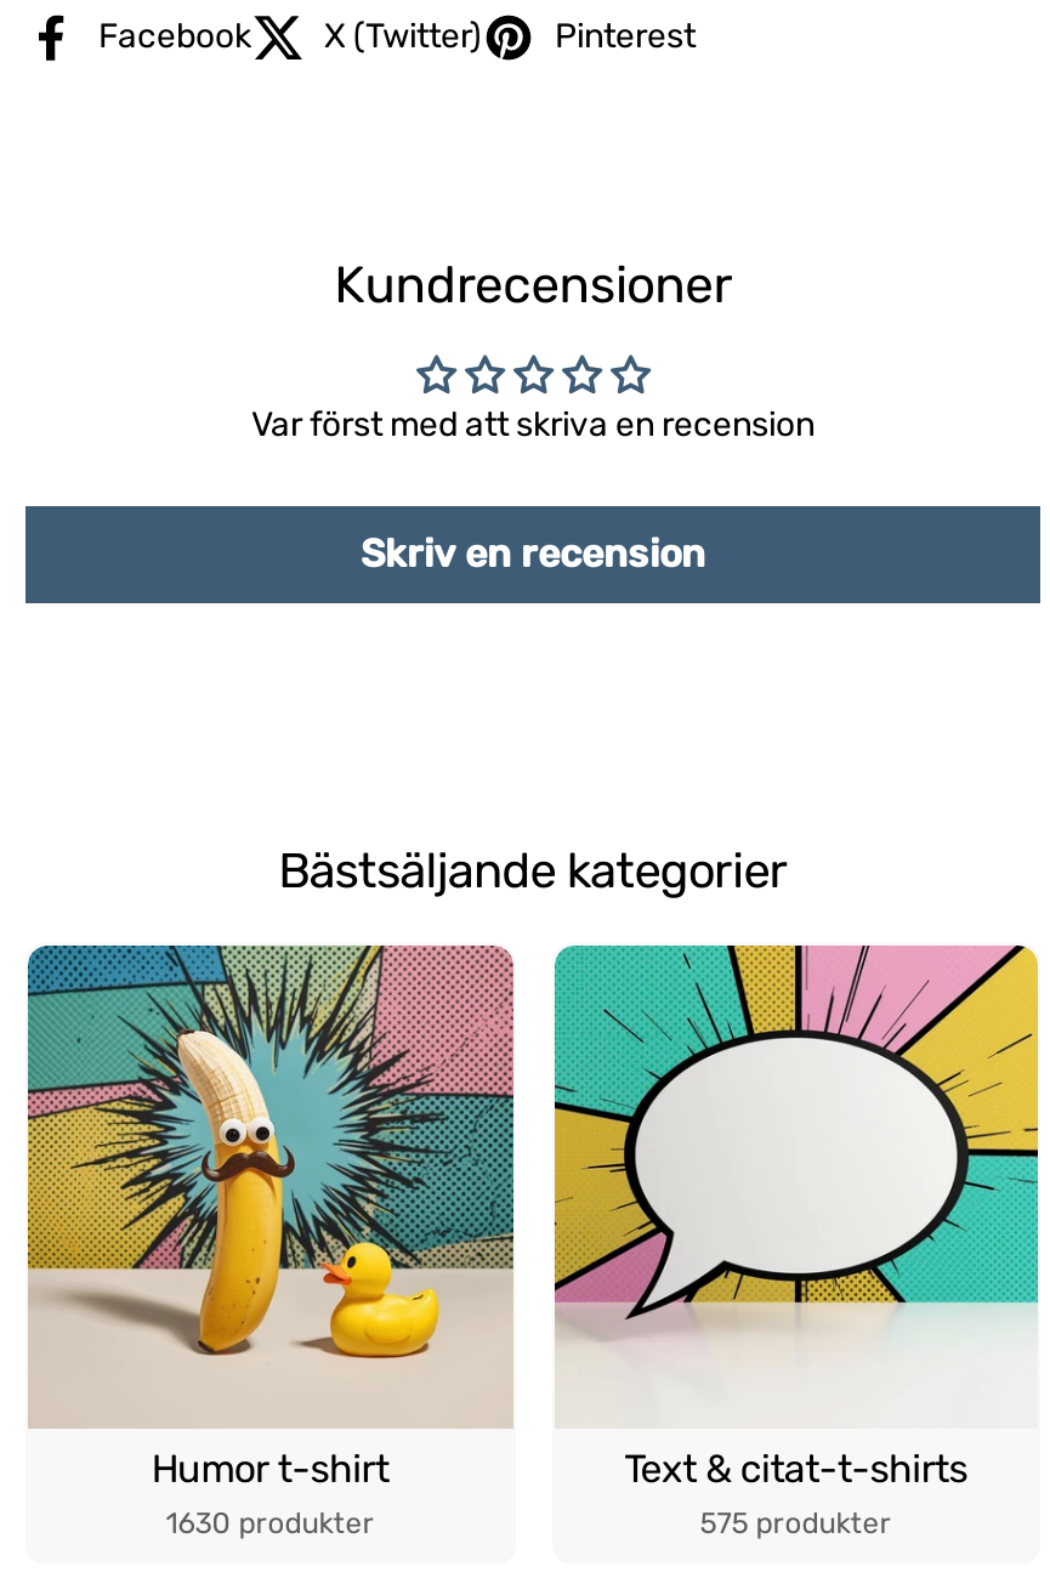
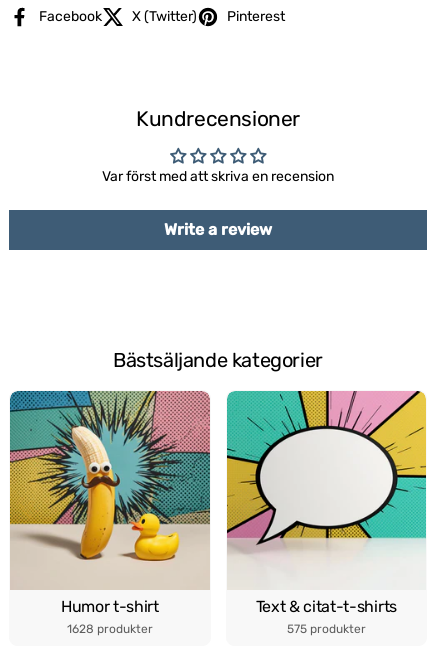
- Skriv en recension
+ Write a review

- 1630 produkter
+ 1628 produkter
